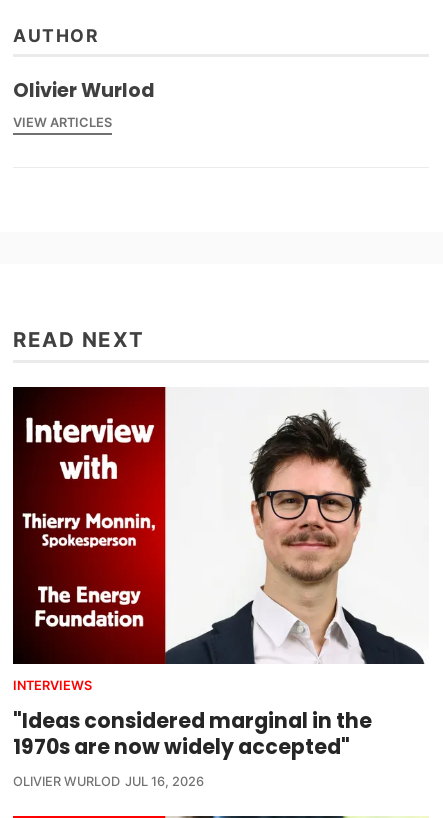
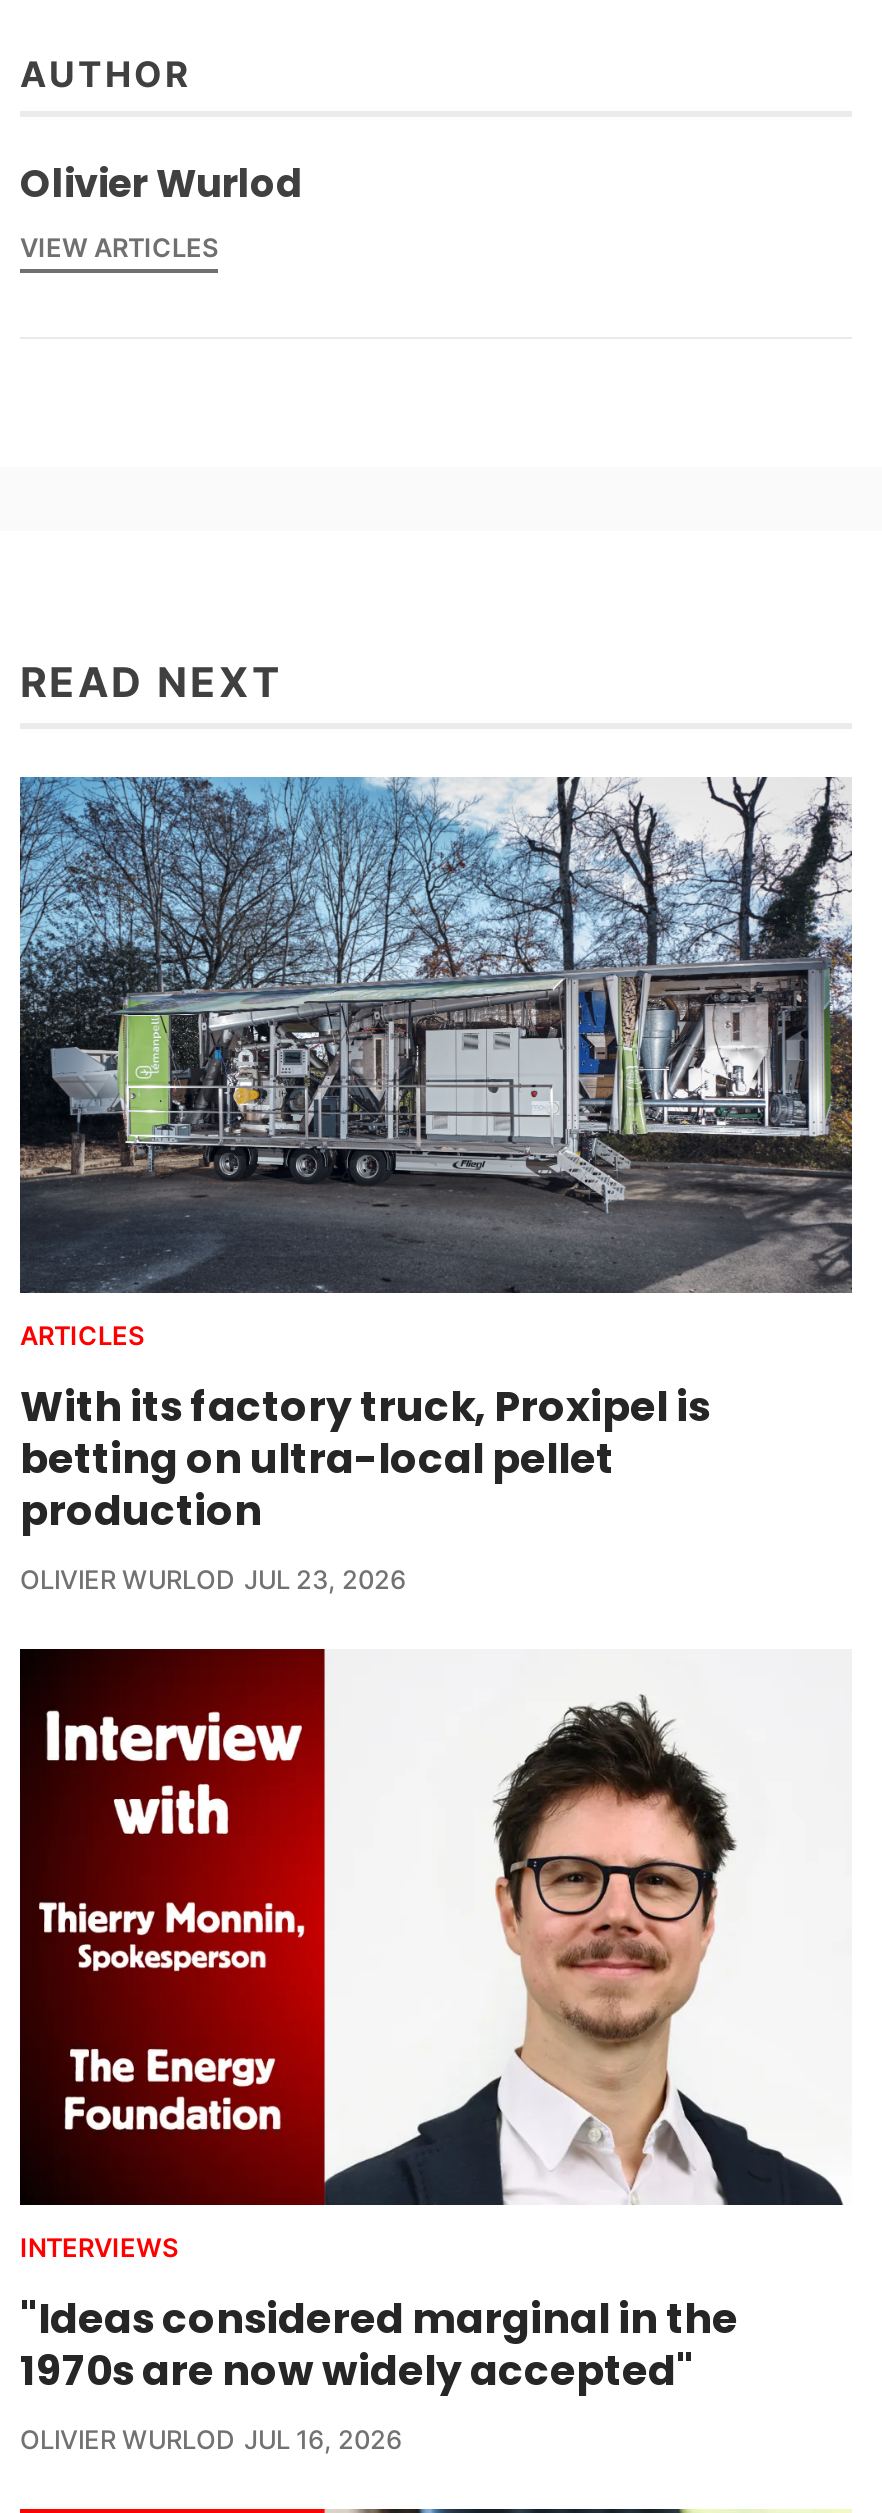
+ [image]
+ ARTICLES
+ With its factory truck, Proxipel is
+ betting on ultra-local pellet
+ production
+ OLIVIER WURLOD JUL 23, 2026
